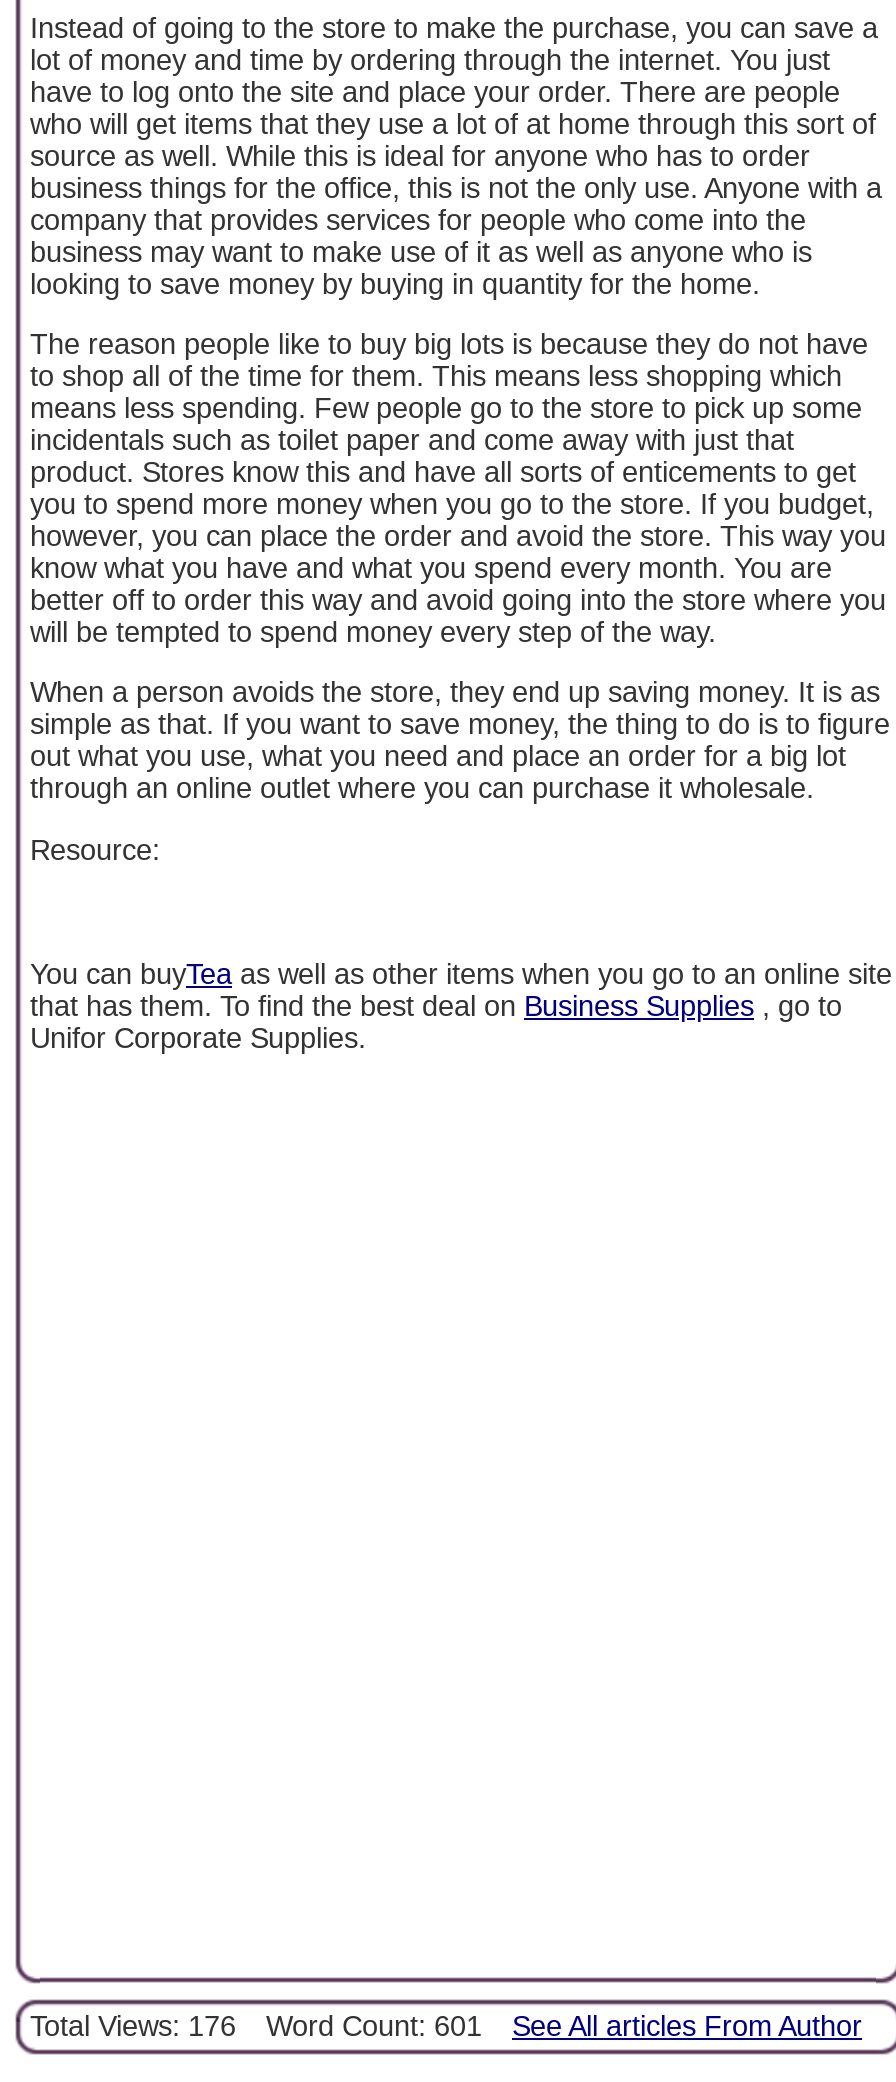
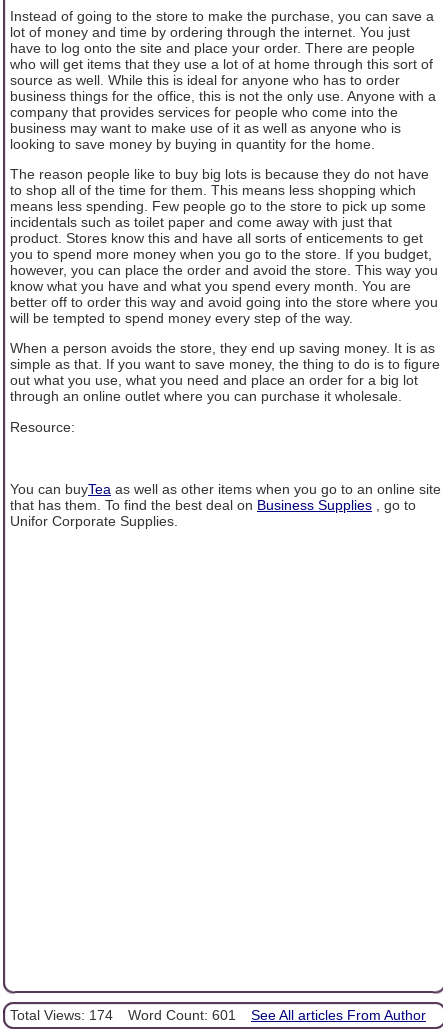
- Total Views: 176 Word Count: 601 See All articles From Author
+ Total Views: 174 Word Count: 601 See All articles From Author
